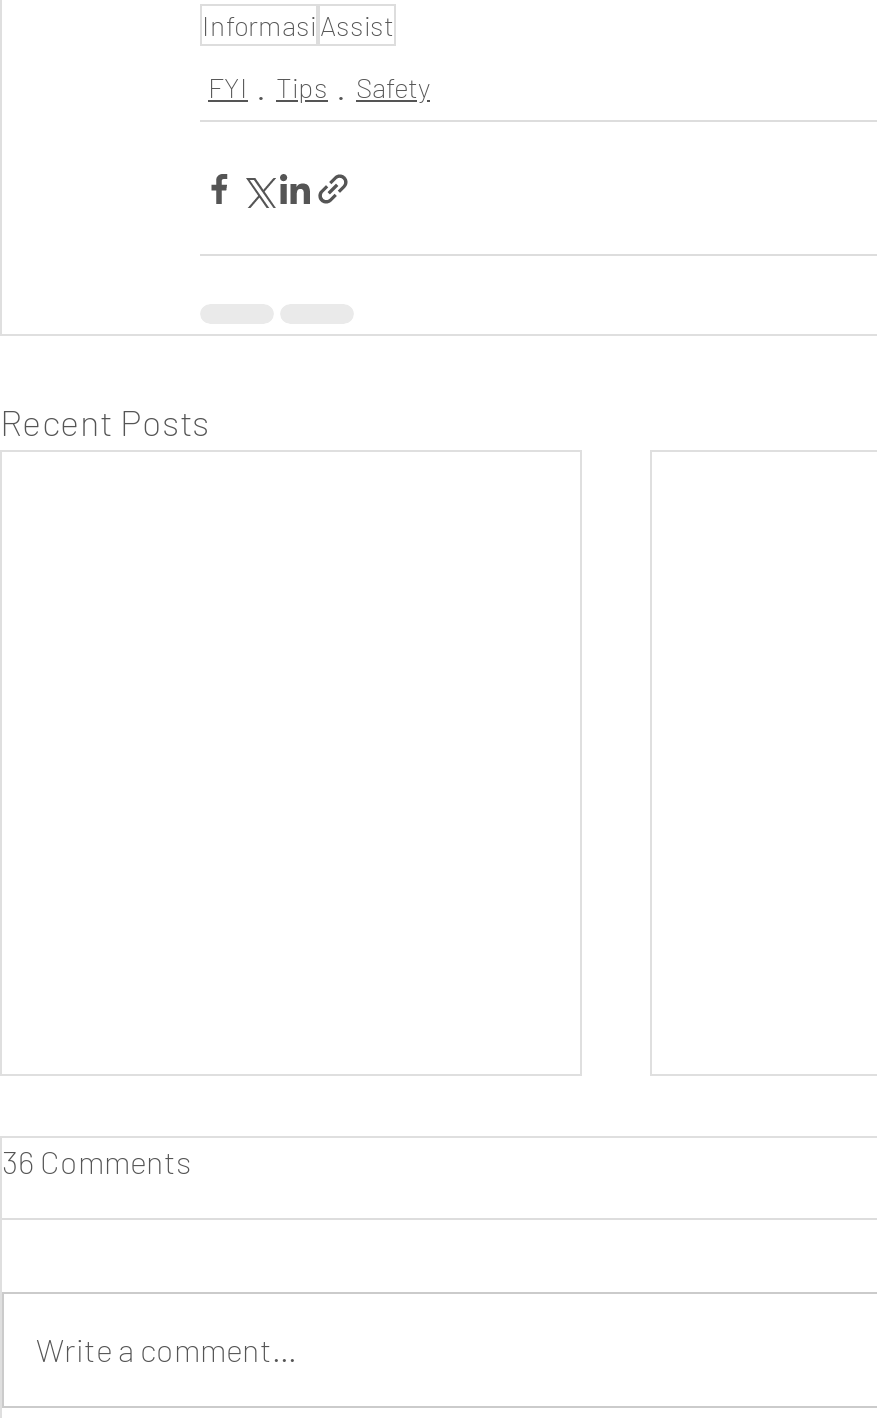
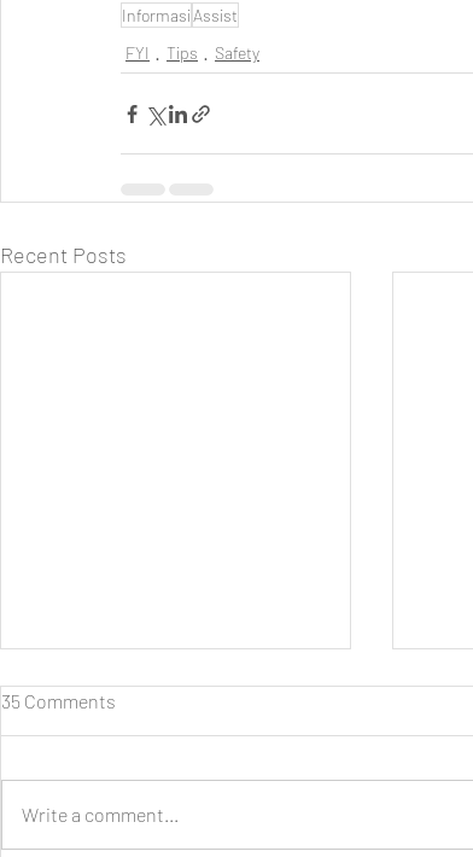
- 36 Comments
+ 35 Comments
